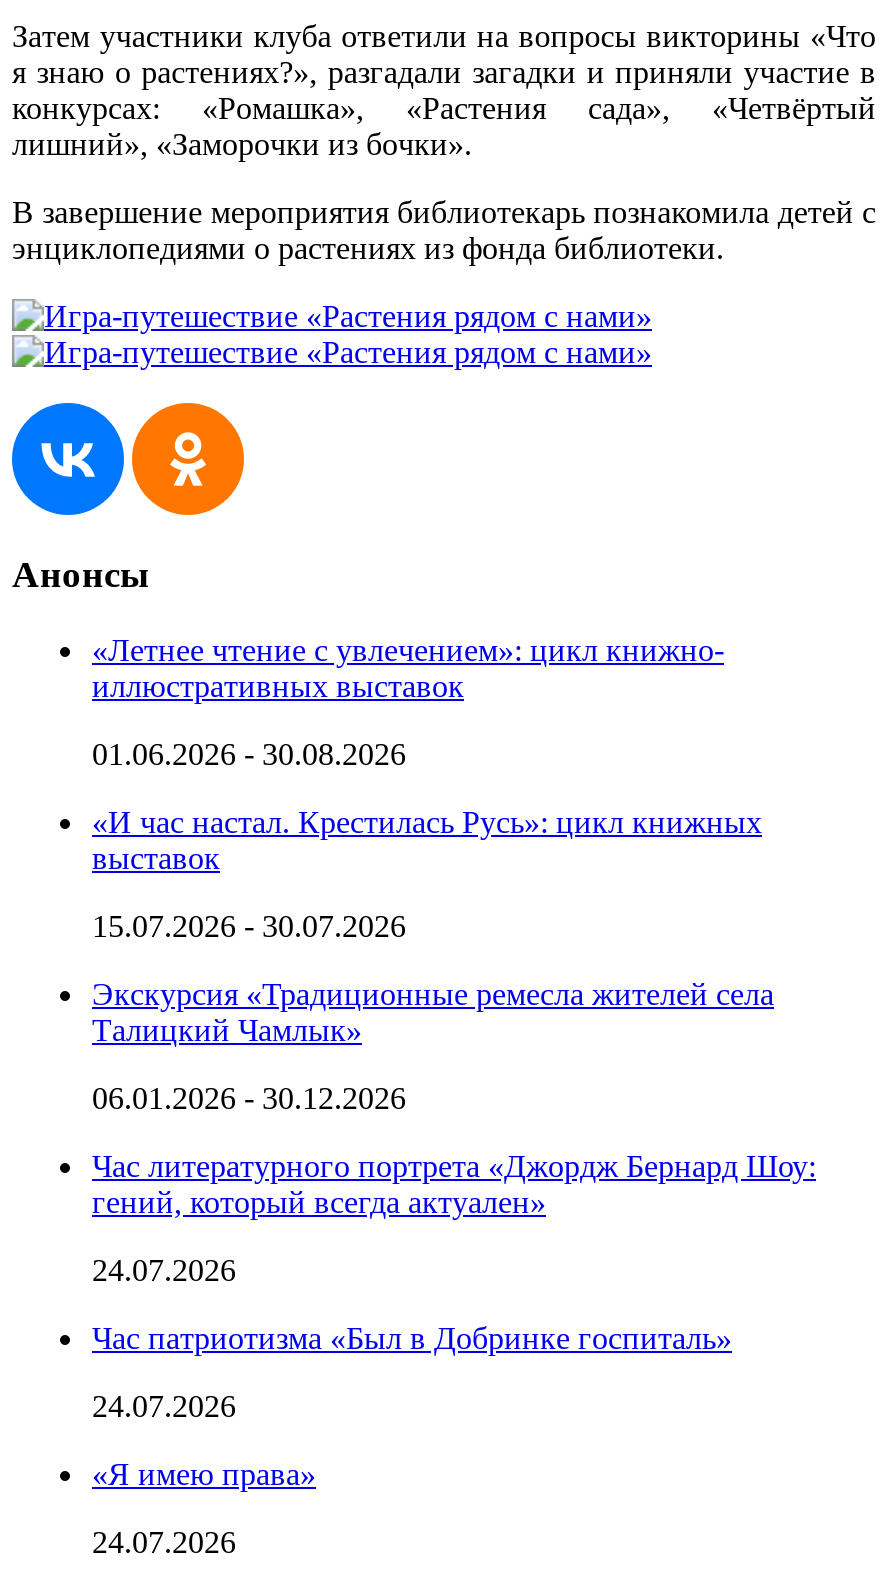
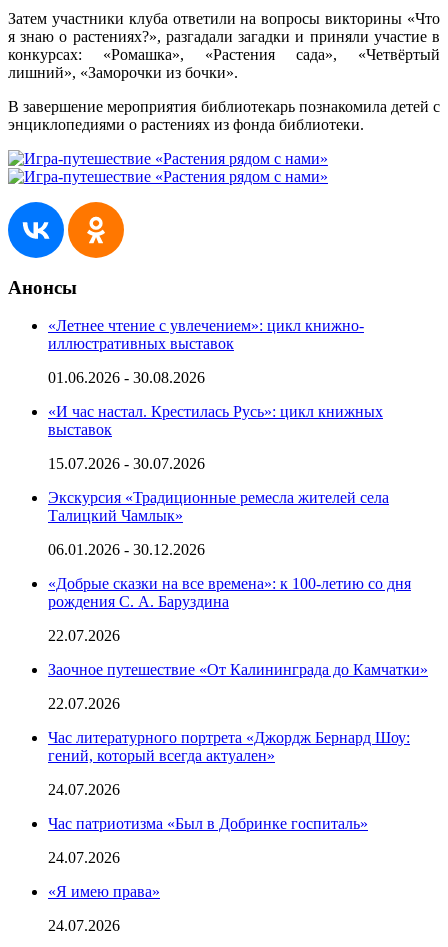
+ «Добрые сказки на все времена»: к 100-летию со дня
+ рождения С. А. Баруздина
+ 22.07.2026
+ Заочное путешествие «От Калининграда до Камчатки»
+ 22.07.2026
